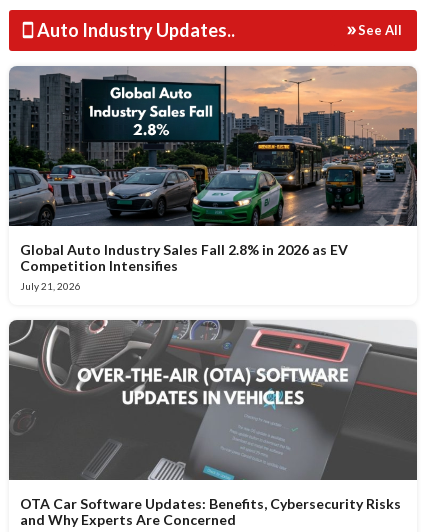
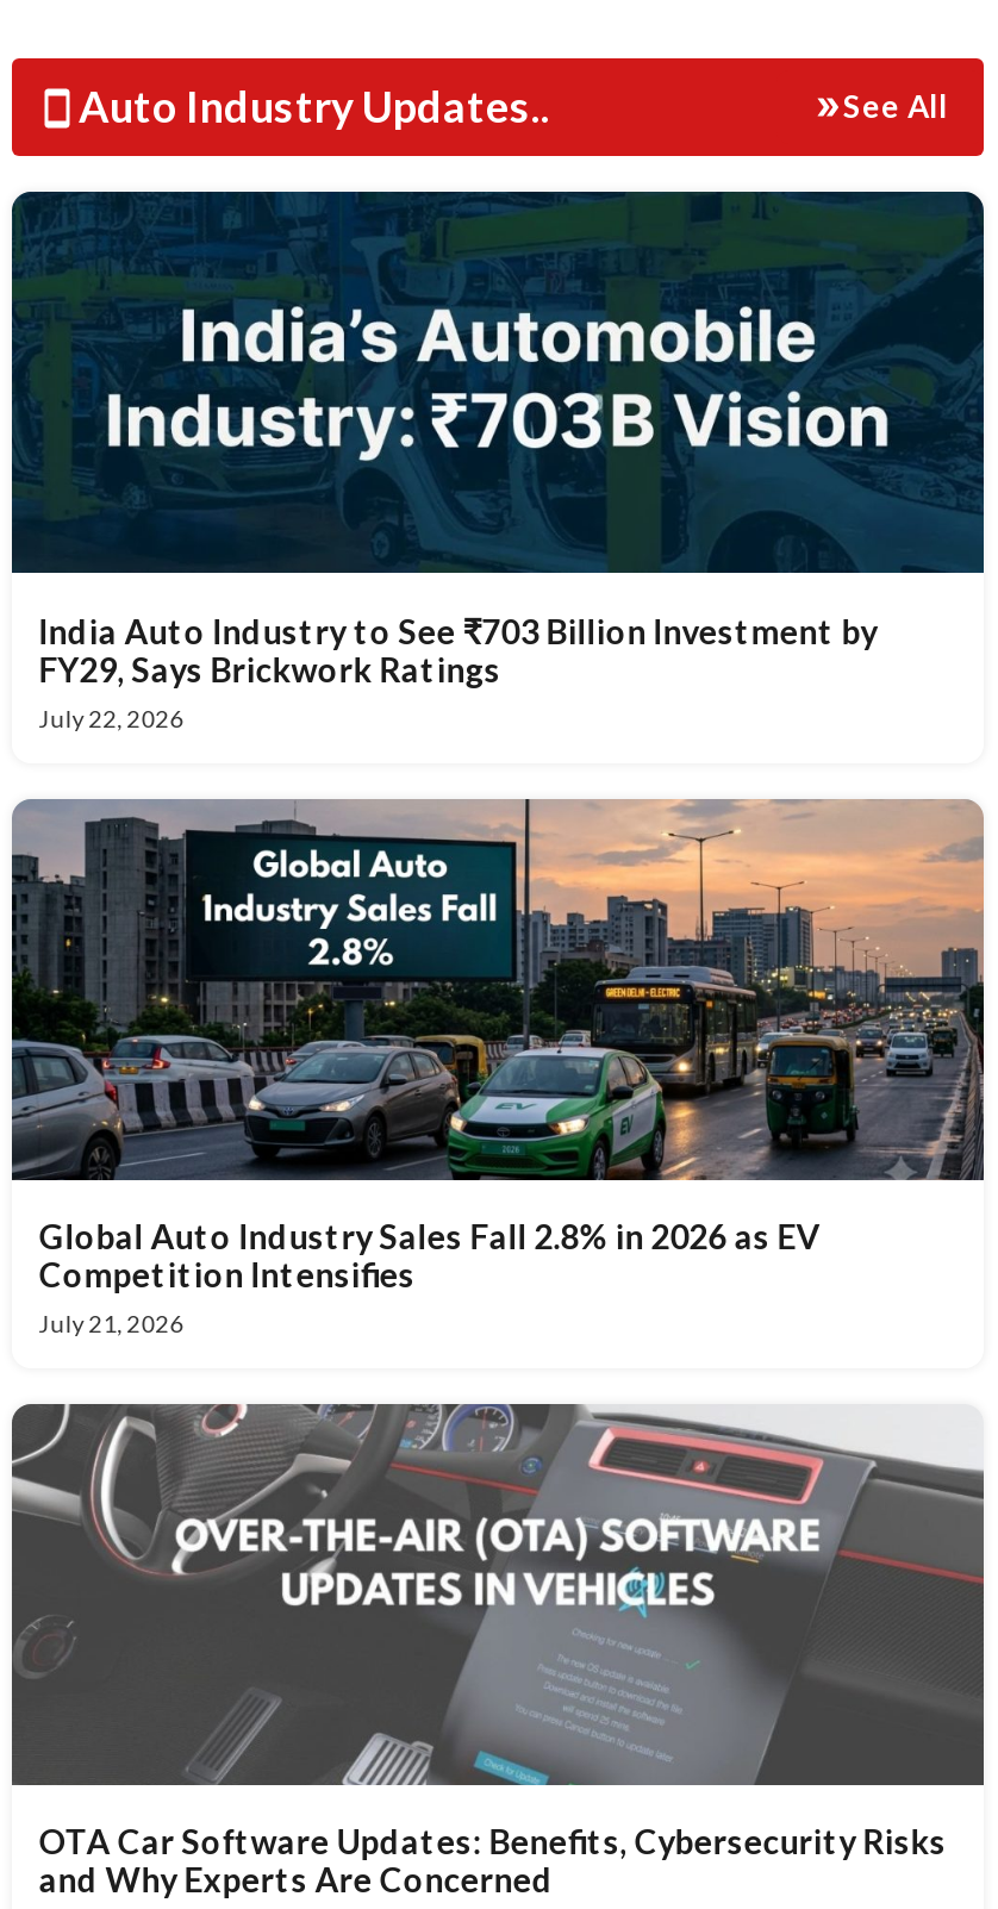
+ [image]
+ India Auto Industry to See ₹703 Billion Investment by
+ FY29, Says Brickwork Ratings
+ July 22, 2026
